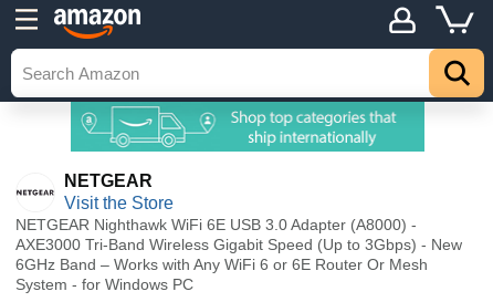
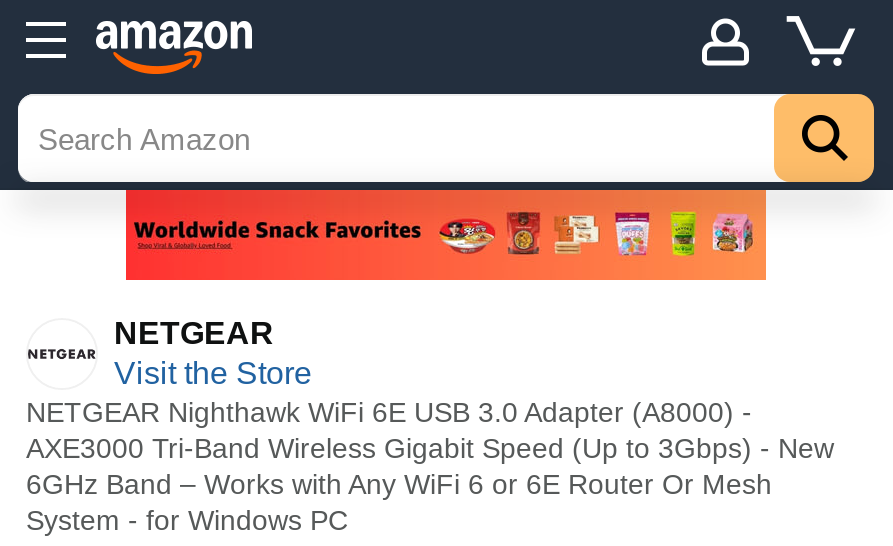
- [image]
+ [image]
